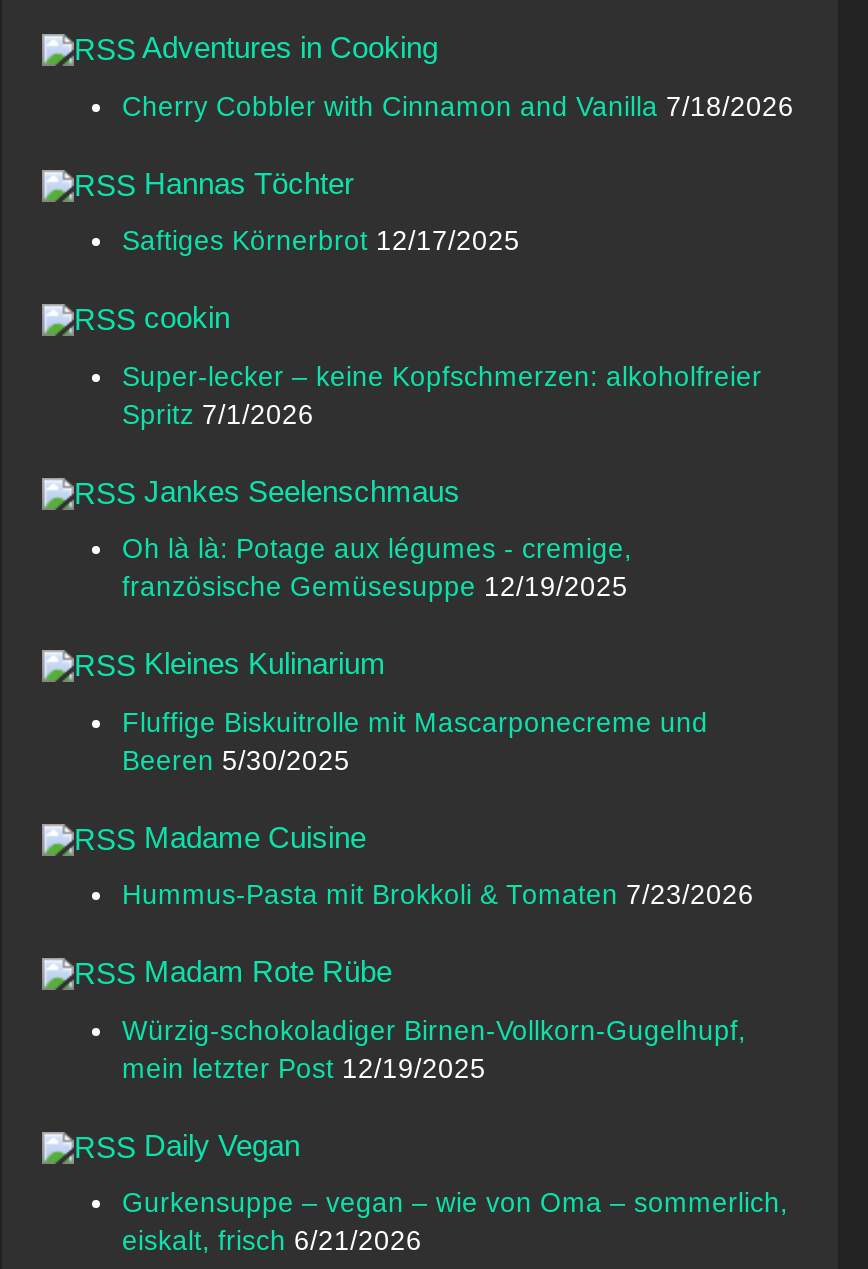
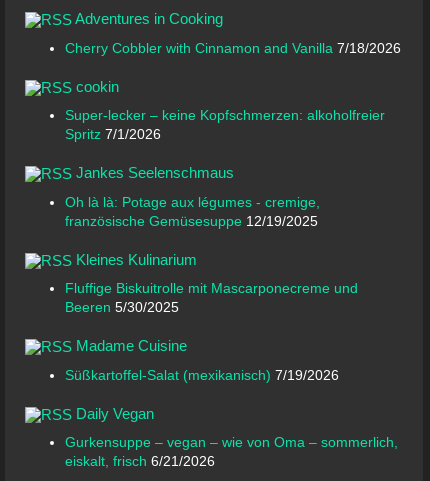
- Hannas Töchter
- Saftiges Körnerbrot 12/17/2025

- Hummus-Pasta mit Brokkoli & Tomaten 7/23/2026
- Madam Rote Rübe
- Würzig-schokoladiger Birnen-Vollkorn-Gugelhupf,
- mein letzter Post 12/19/2025
+ Süßkartoffel-Salat (mexikanisch) 7/19/2026
